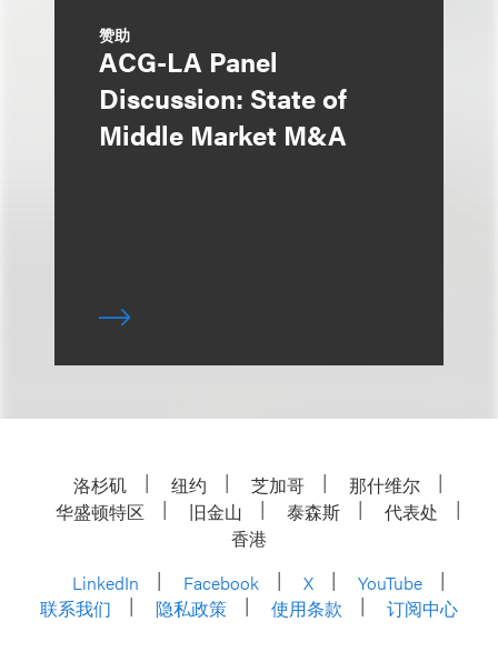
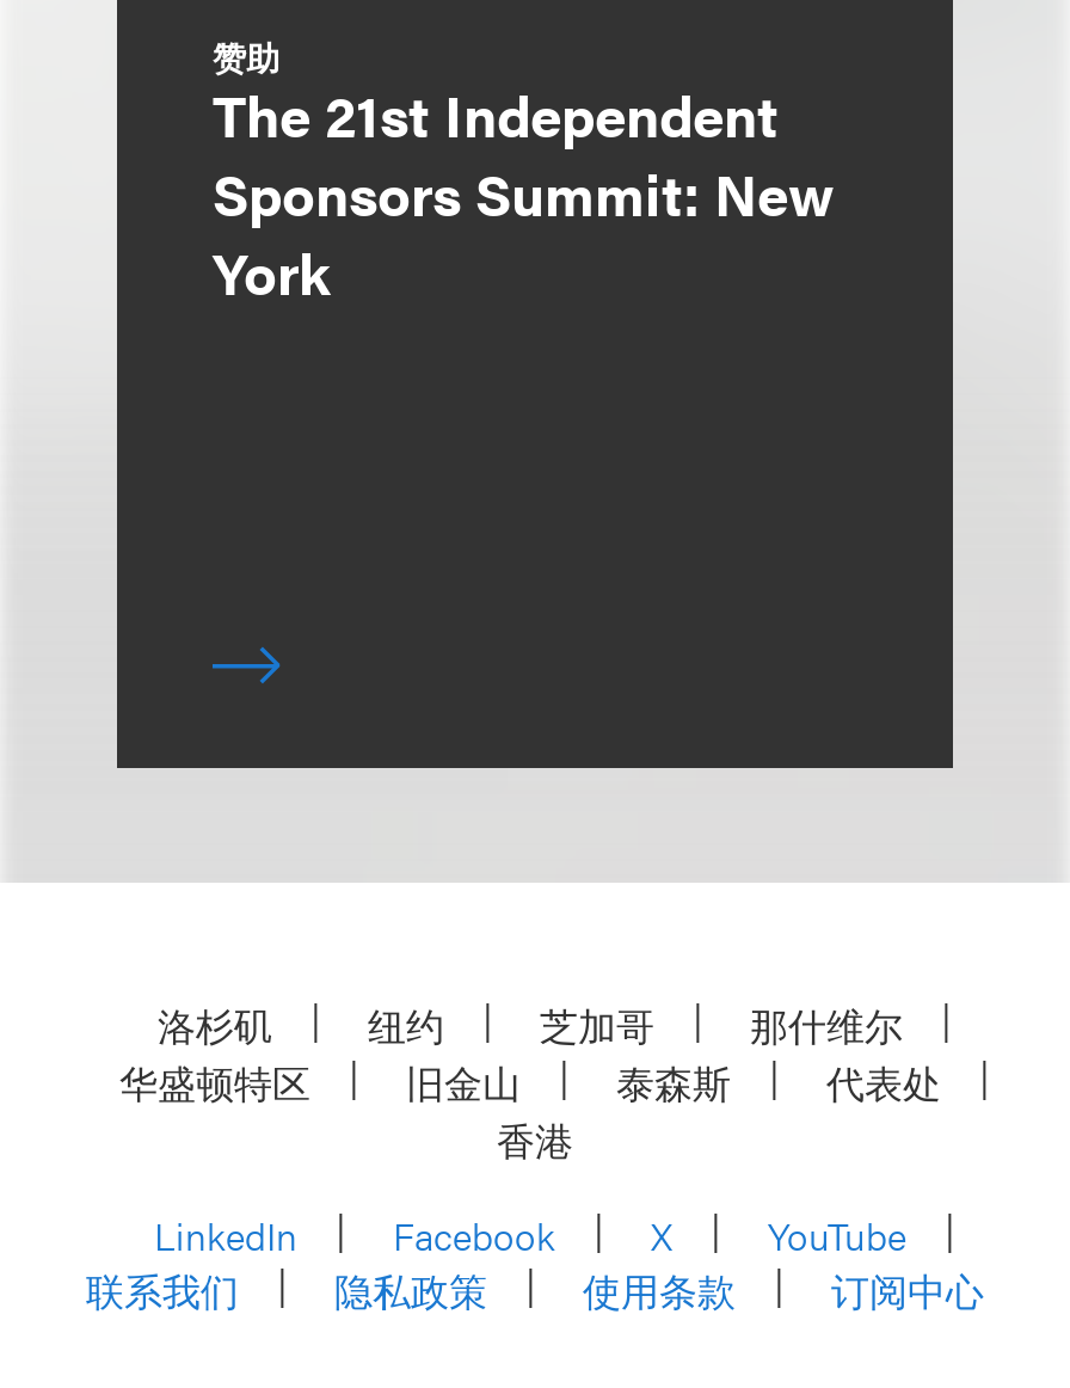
- ACG-LA Panel
- Discussion: State of
- Middle Market M&A
+ The 21st Independent
+ Sponsors Summit: New
+ York
